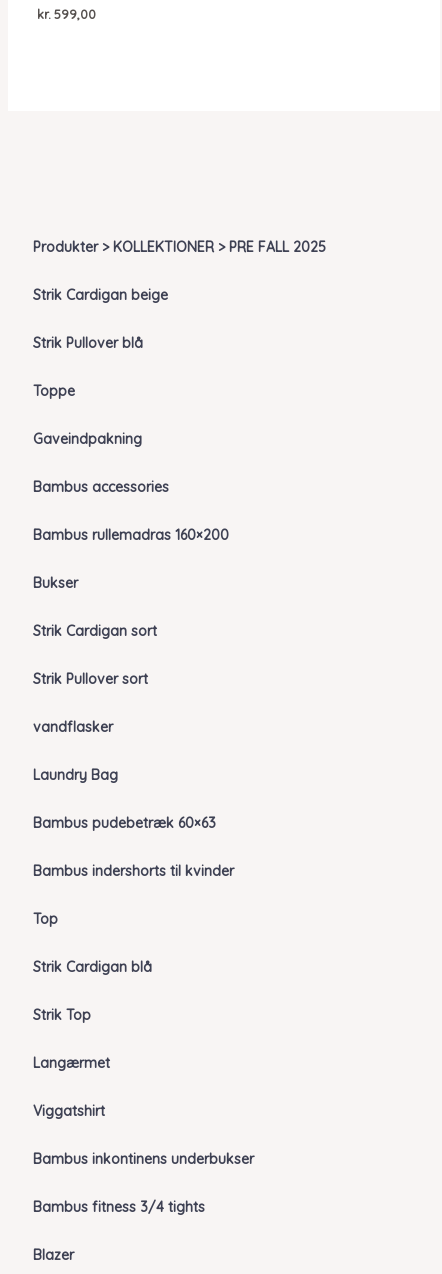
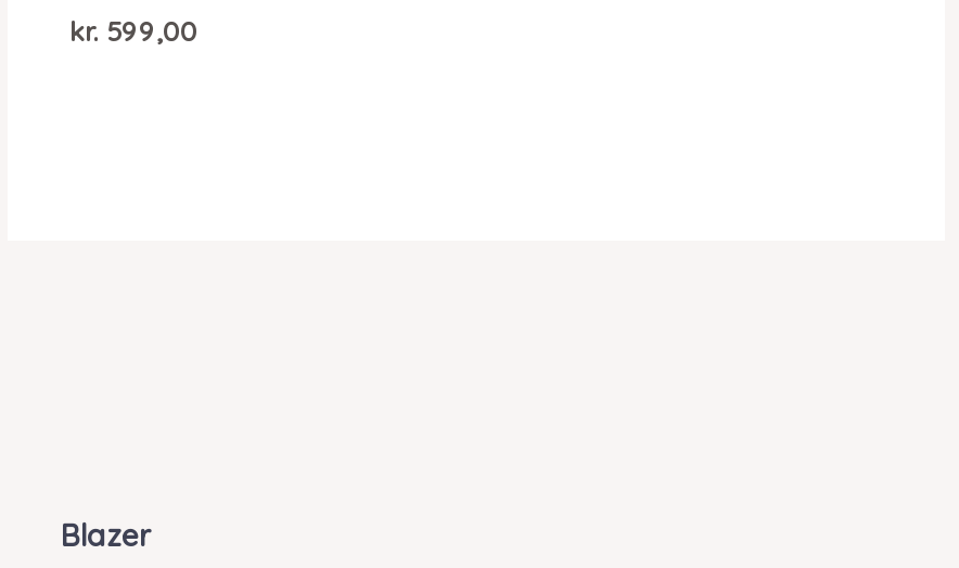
- Produkter > KOLLEKTIONER > PRE FALL 2025
- Strik Cardigan beige
- Strik Pullover blå
- Toppe
- Gaveindpakning
- Bambus accessories
- Bambus rullemadras 160×200
- Bukser
- Strik Cardigan sort
- Strik Pullover sort
- vandflasker
- Laundry Bag
- Bambus pudebetræk 60×63
- Bambus indershorts til kvinder
- Top
- Strik Cardigan blå
- Strik Top
- Langærmet
- Viggatshirt
- Bambus inkontinens underbukser
- Bambus fitness 3/4 tights
